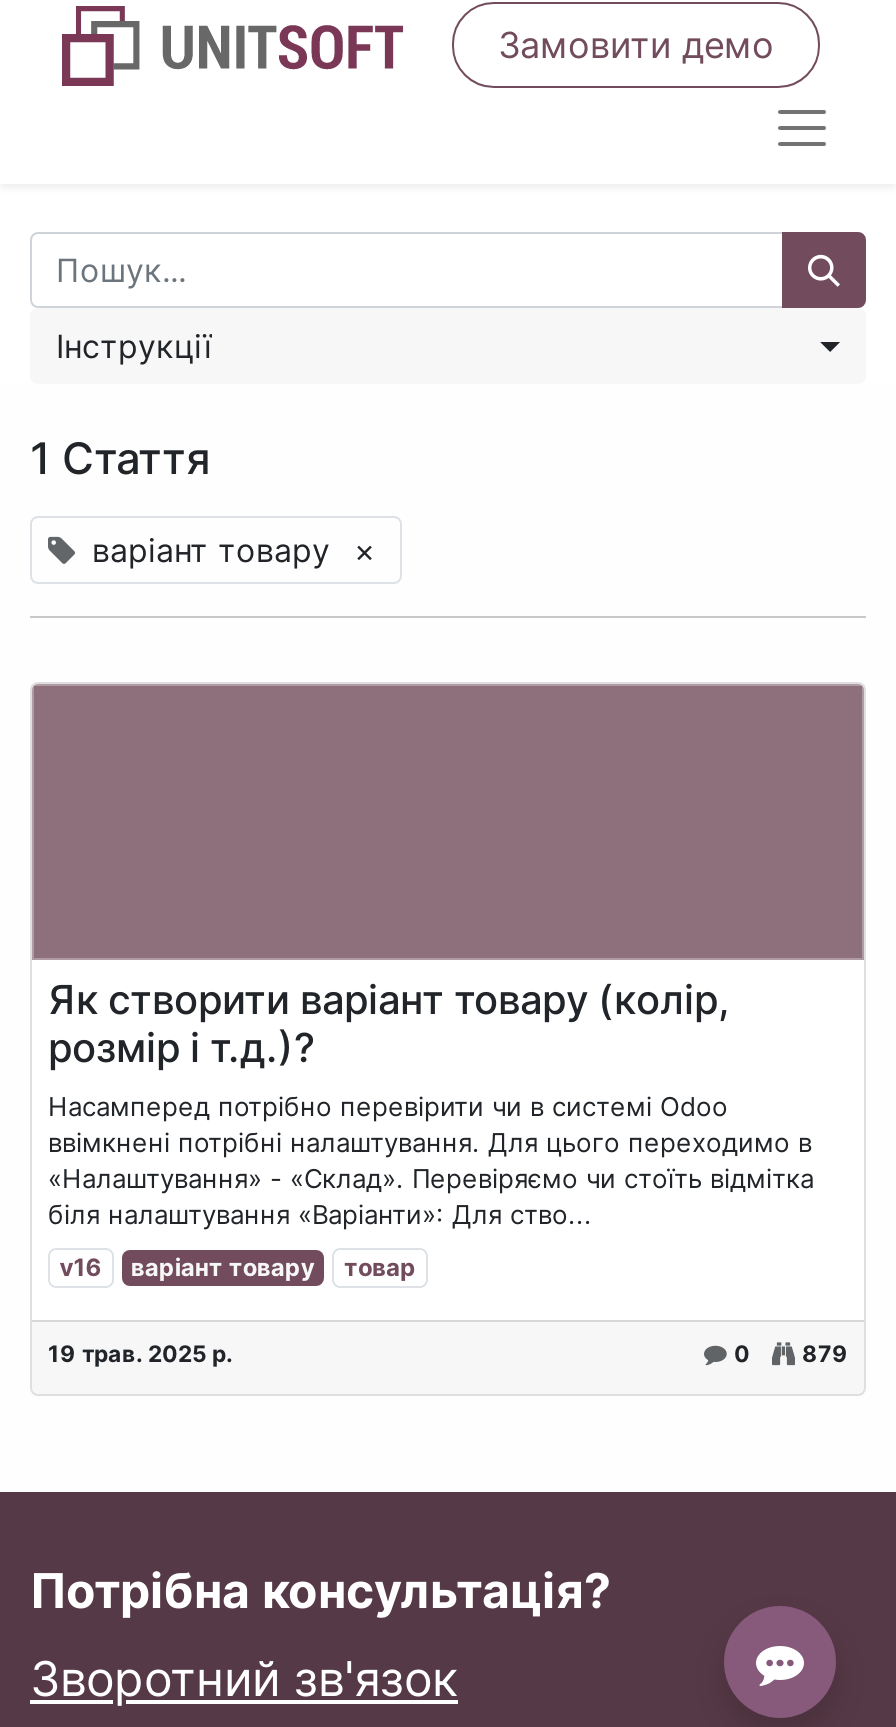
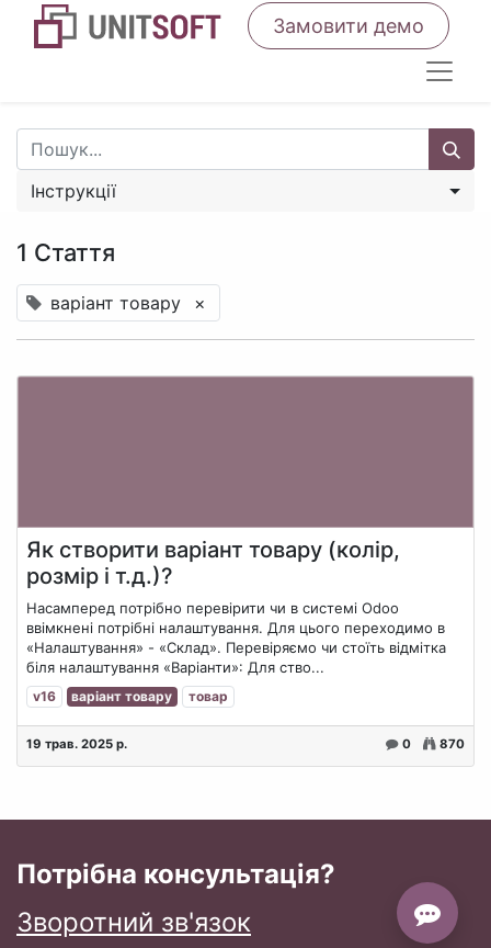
- 0 879
+ 0 870
